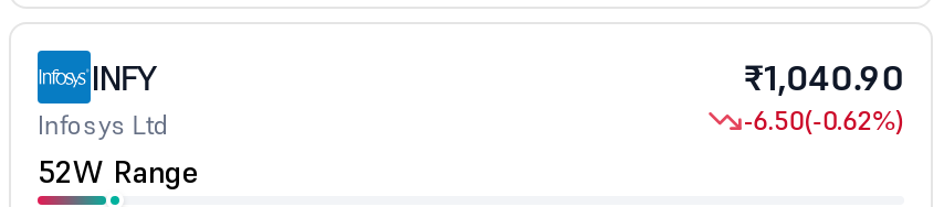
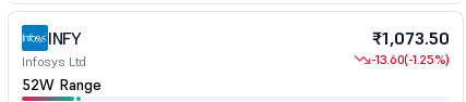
- ₹1,040.90
+ ₹1,073.50

- -6.50(-0.62%)
+ -13.60(-1.25%)
